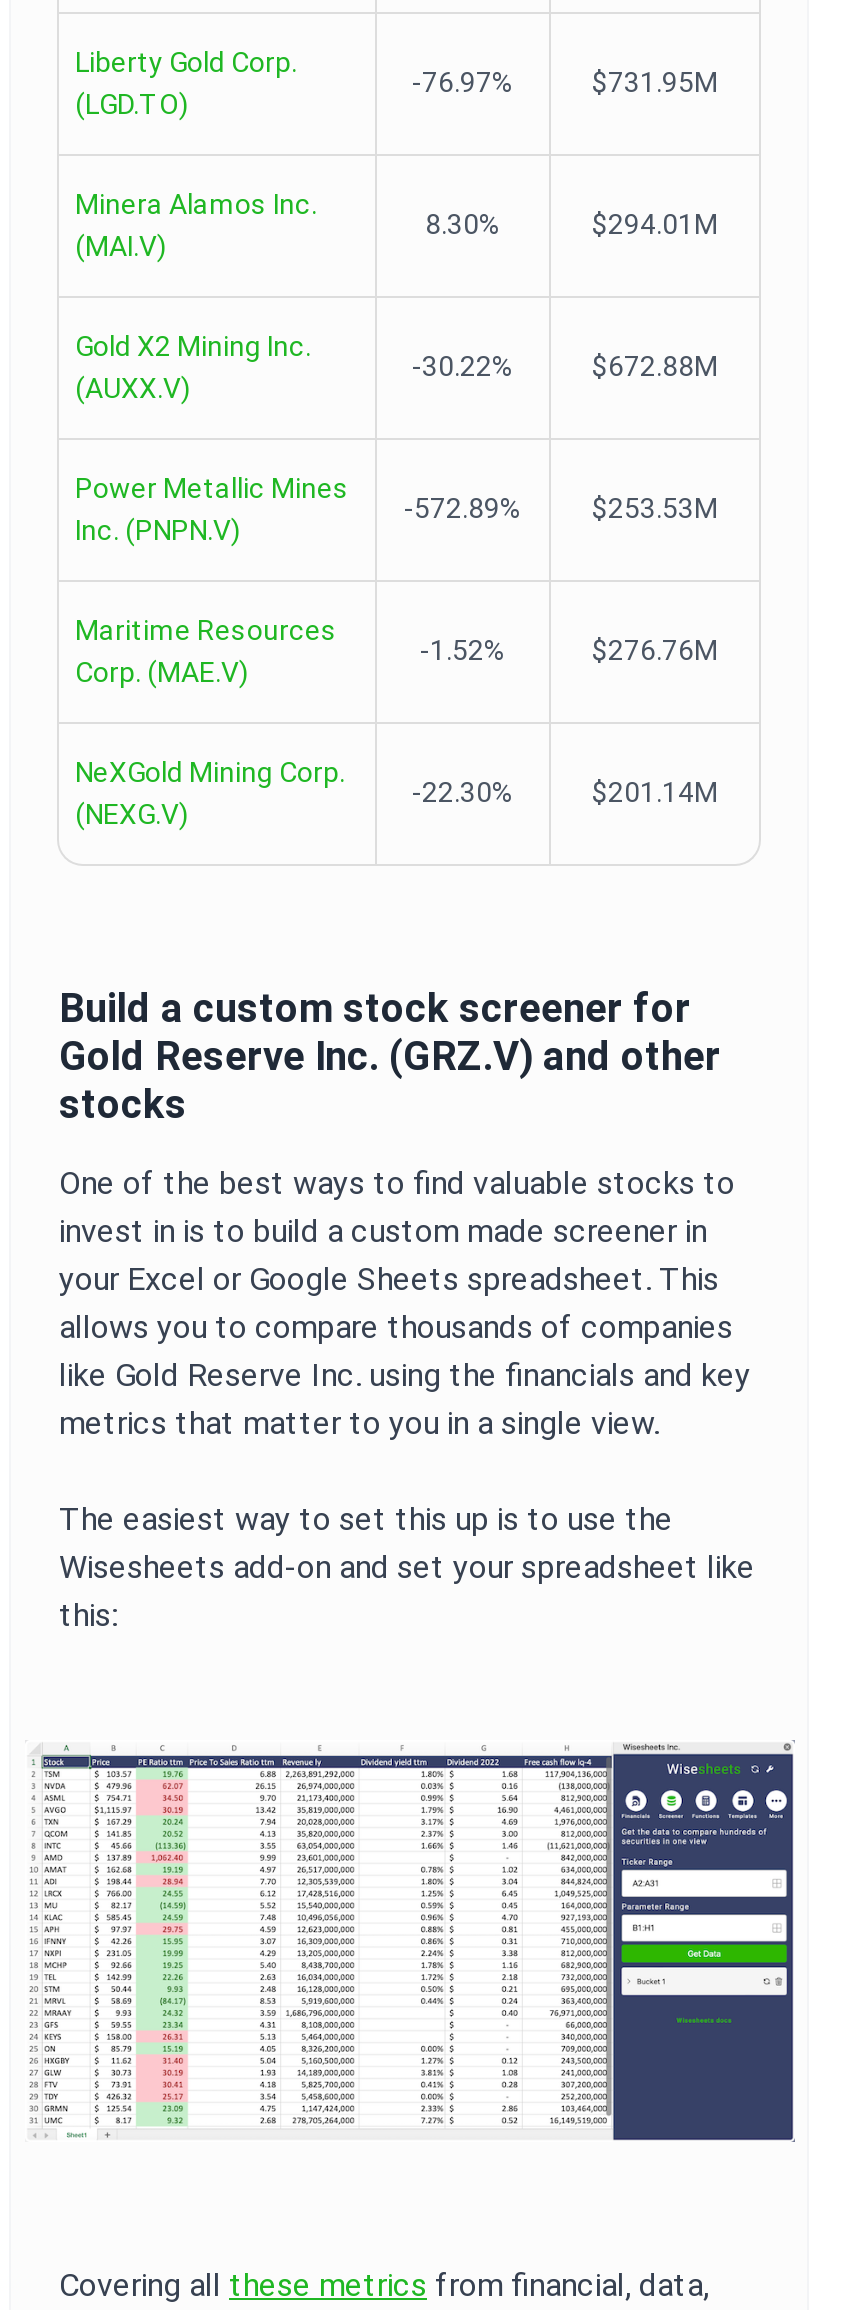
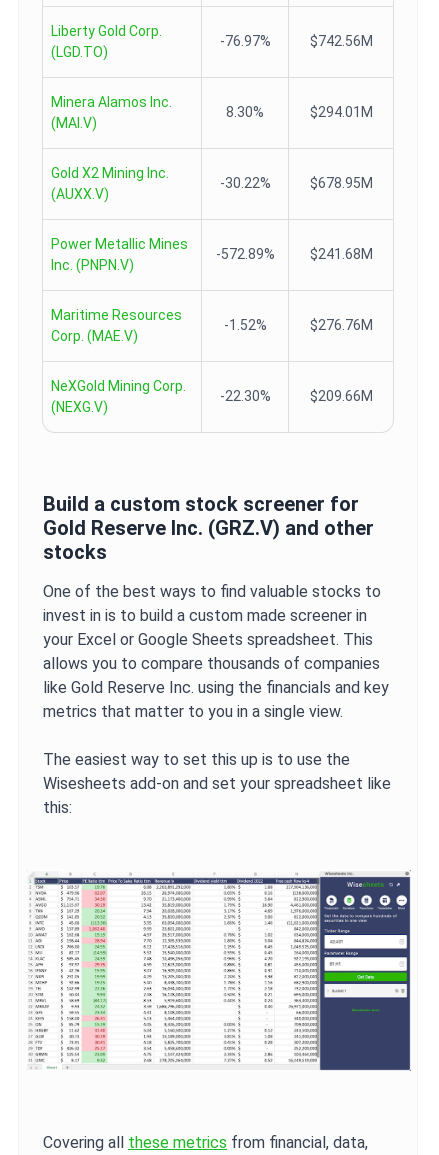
- $731.95M
+ $742.56M

- $672.88M
+ $678.95M

- $253.53M
+ $241.68M

- $201.14M
+ $209.66M
